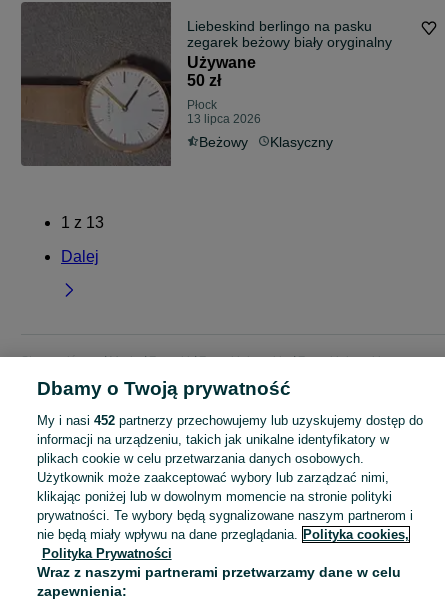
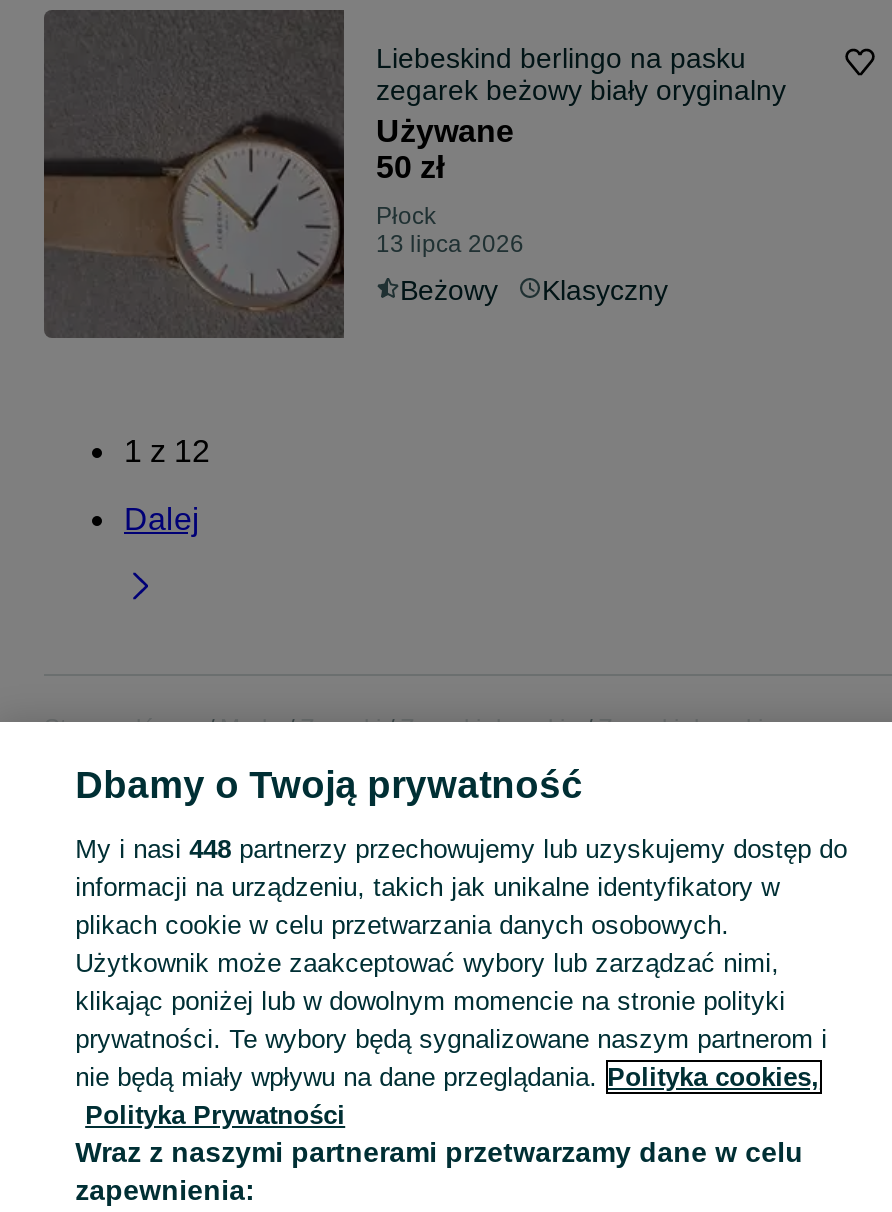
- 1 z 13
+ 1 z 12

- My i nasi 452 partnerzy przechowujemy lub uzyskujemy dostęp do
+ My i nasi 448 partnerzy przechowujemy lub uzyskujemy dostęp do
